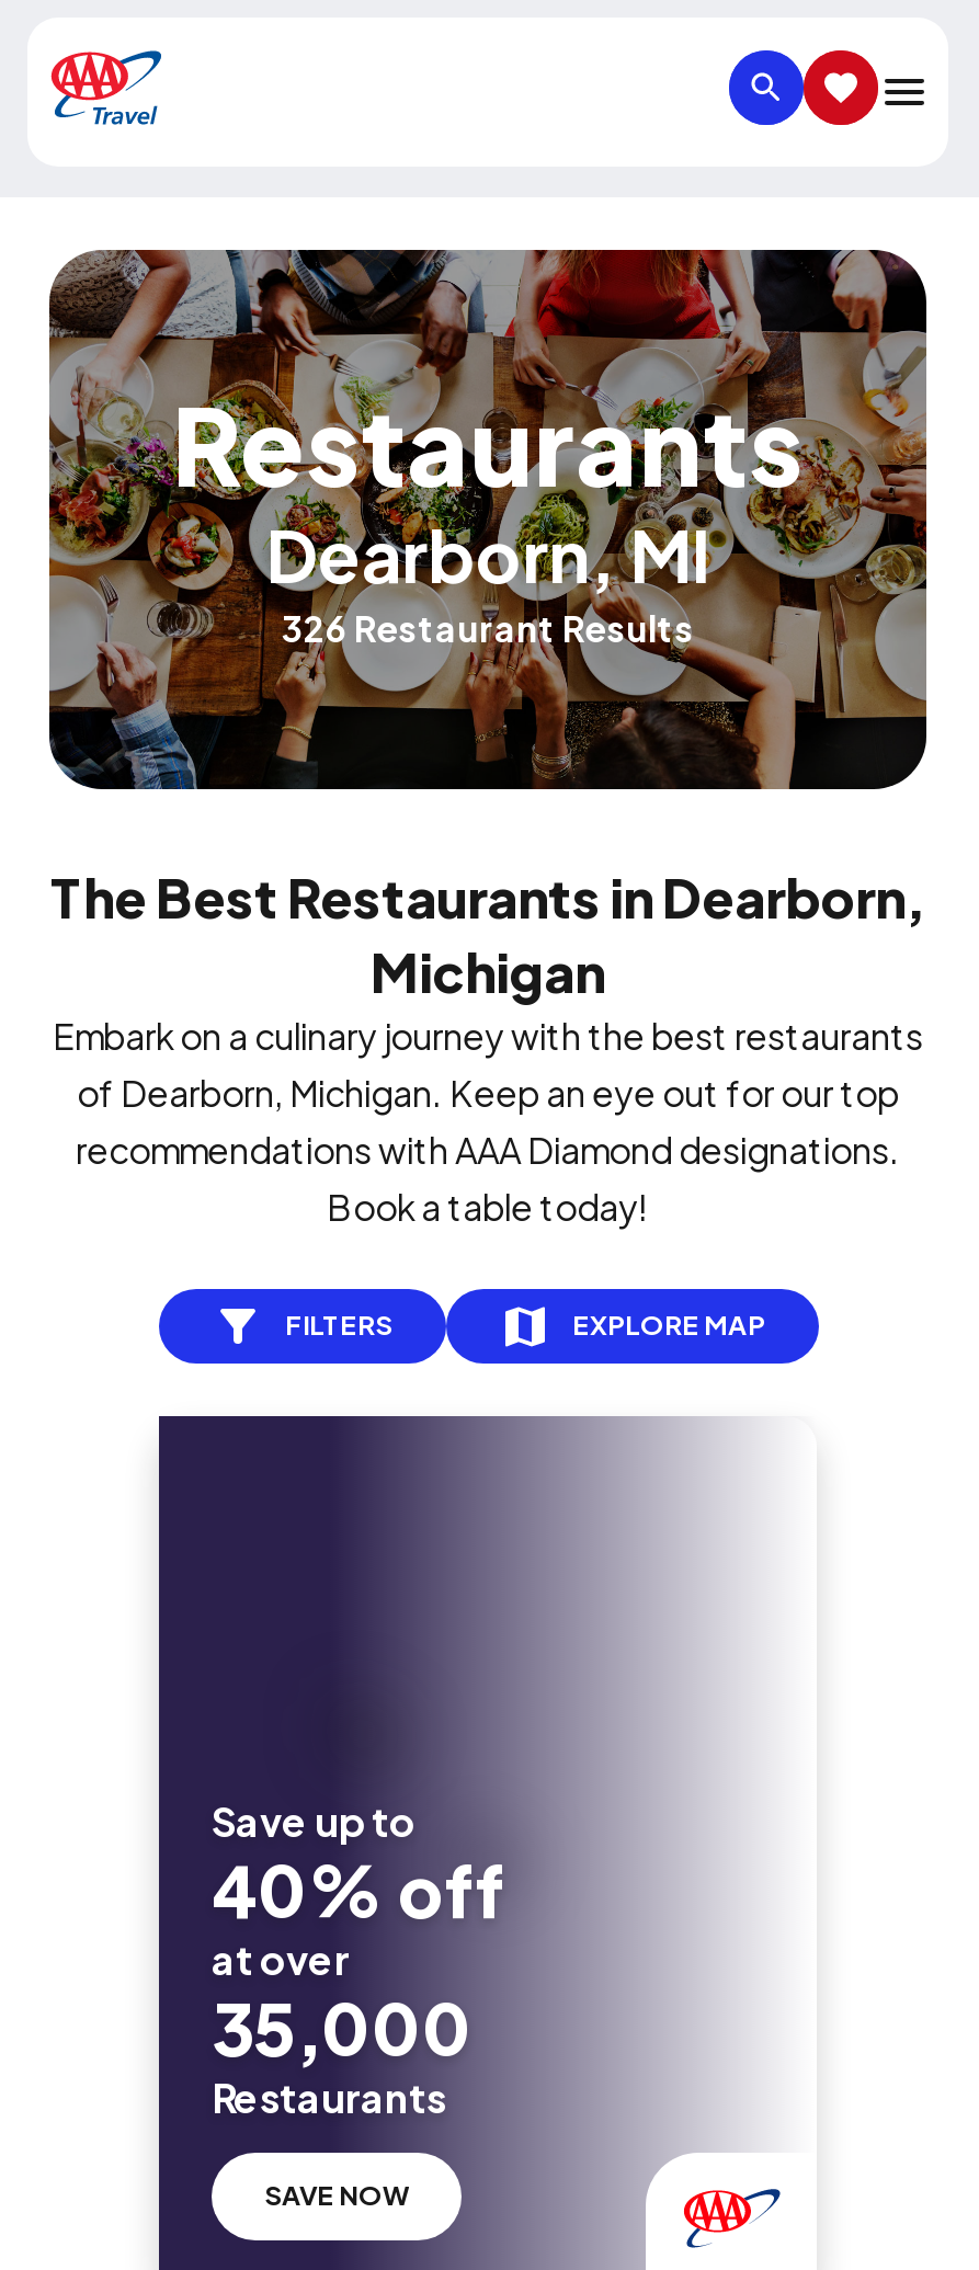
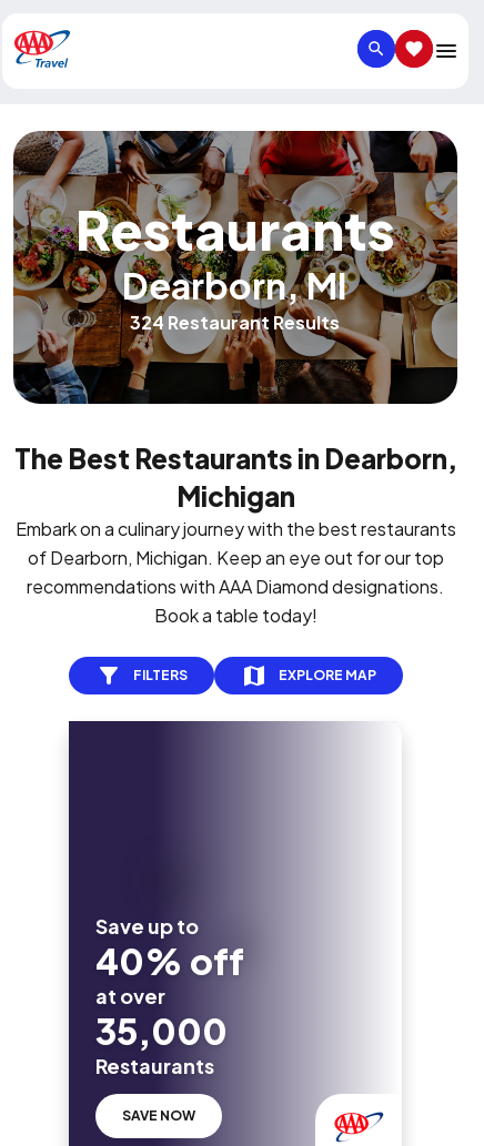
- 326 Restaurant Results
+ 324 Restaurant Results
